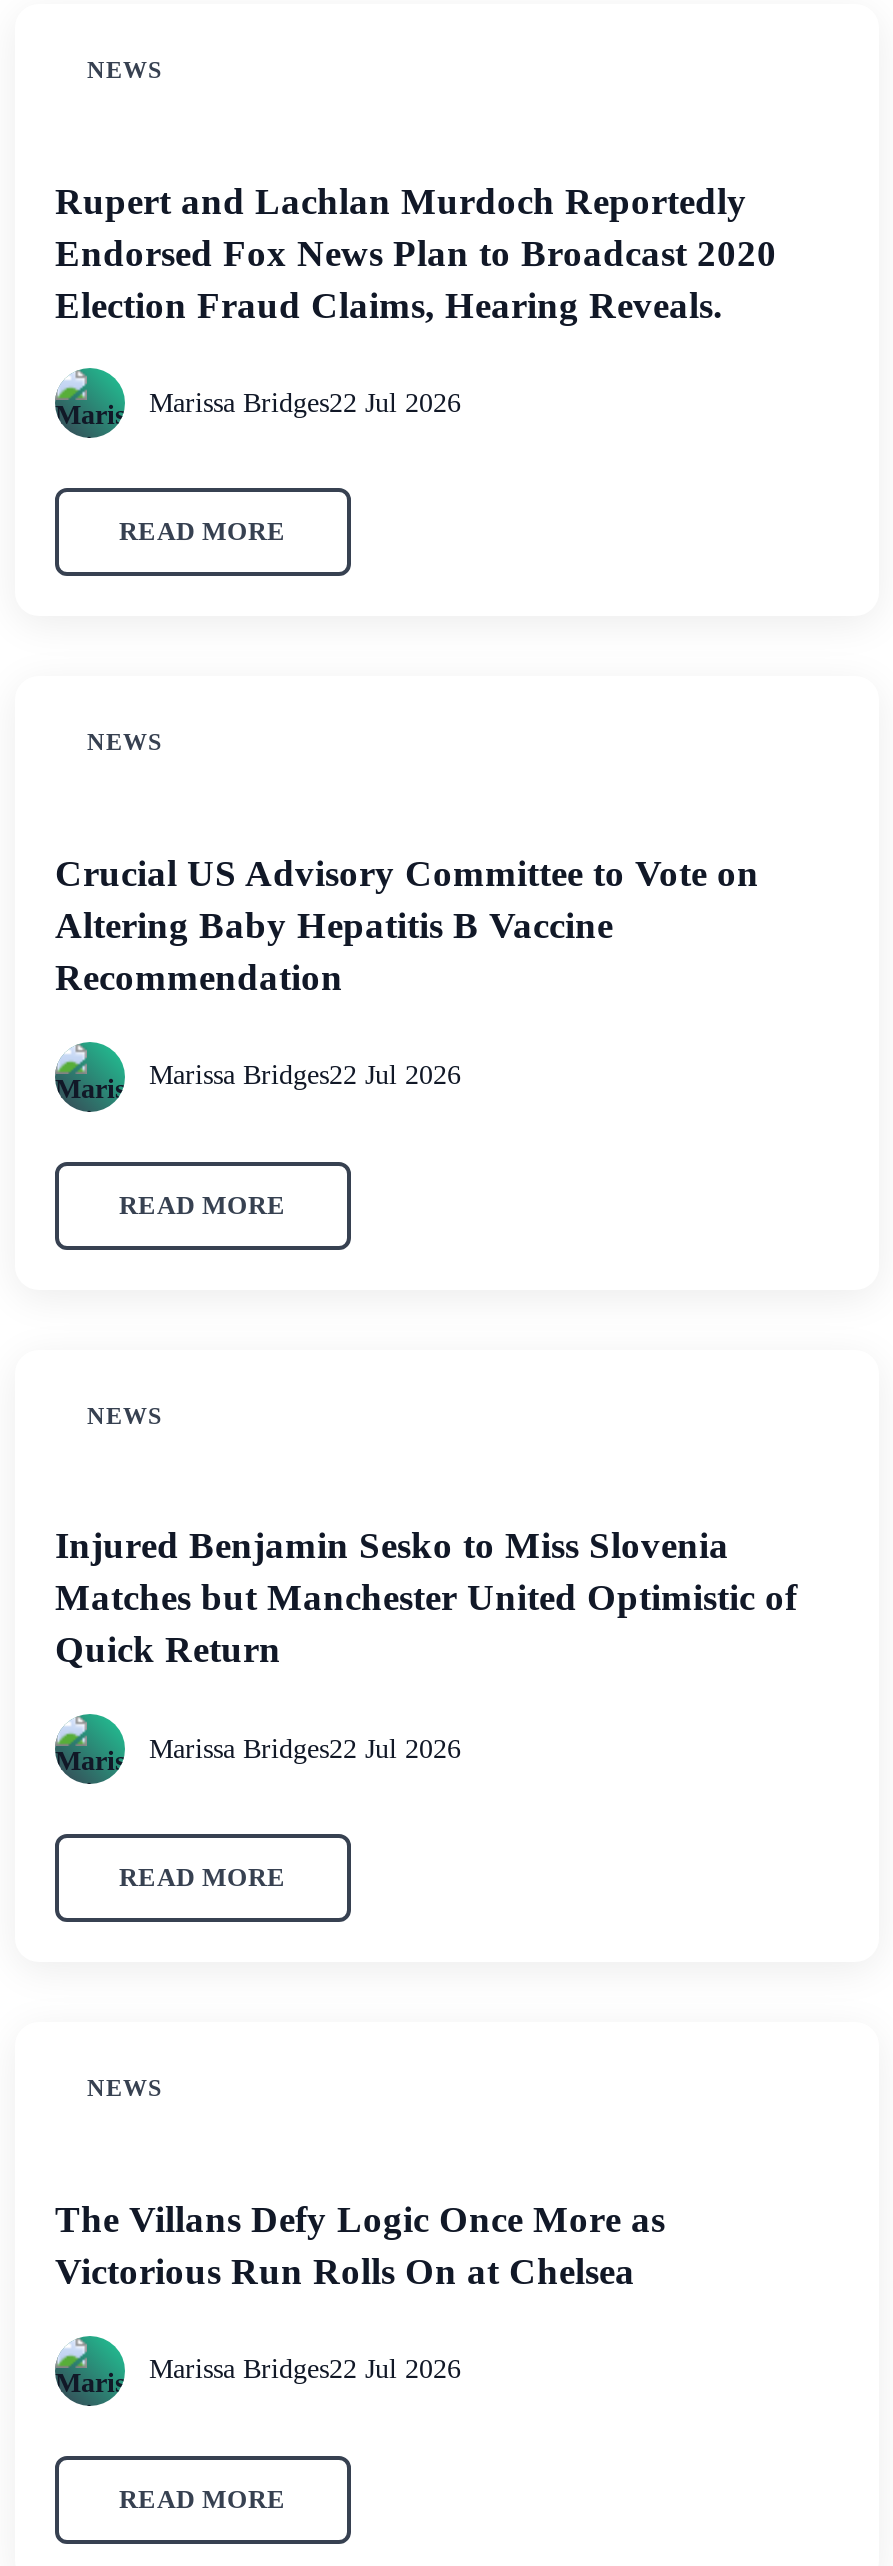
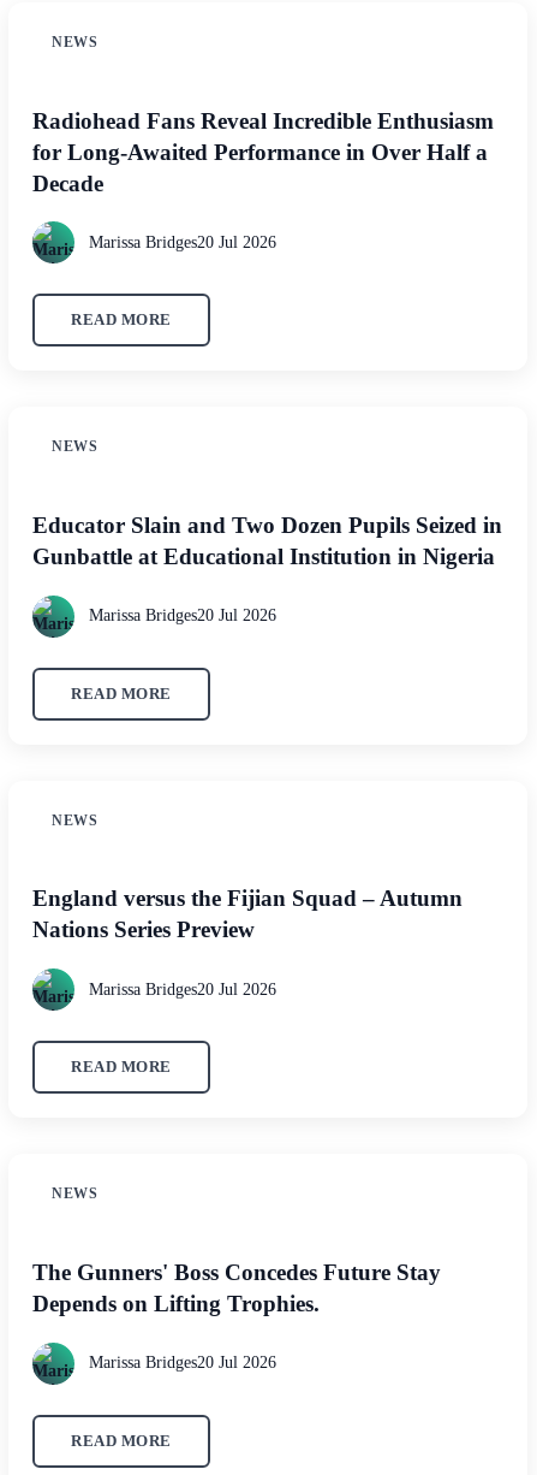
- Rupert and Lachlan Murdoch Reportedly
- Endorsed Fox News Plan to Broadcast 2020
- Election Fraud Claims, Hearing Reveals.
+ Radiohead Fans Reveal Incredible Enthusiasm
+ for Long-Awaited Performance in Over Half a
+ Decade

- Marissa Bridges22 Jul 2026
+ Marissa Bridges20 Jul 2026

- Crucial US Advisory Committee to Vote on
- Altering Baby Hepatitis B Vaccine
- Recommendation
+ Educator Slain and Two Dozen Pupils Seized in
+ Gunbattle at Educational Institution in Nigeria

- Marissa Bridges22 Jul 2026
+ Marissa Bridges20 Jul 2026

- Injured Benjamin Sesko to Miss Slovenia
- Matches but Manchester United Optimistic of
- Quick Return
+ England versus the Fijian Squad – Autumn
+ Nations Series Preview

- Marissa Bridges22 Jul 2026
+ Marissa Bridges20 Jul 2026

- The Villans Defy Logic Once More as
- Victorious Run Rolls On at Chelsea
+ The Gunners' Boss Concedes Future Stay
+ Depends on Lifting Trophies.

- Marissa Bridges22 Jul 2026
+ Marissa Bridges20 Jul 2026
